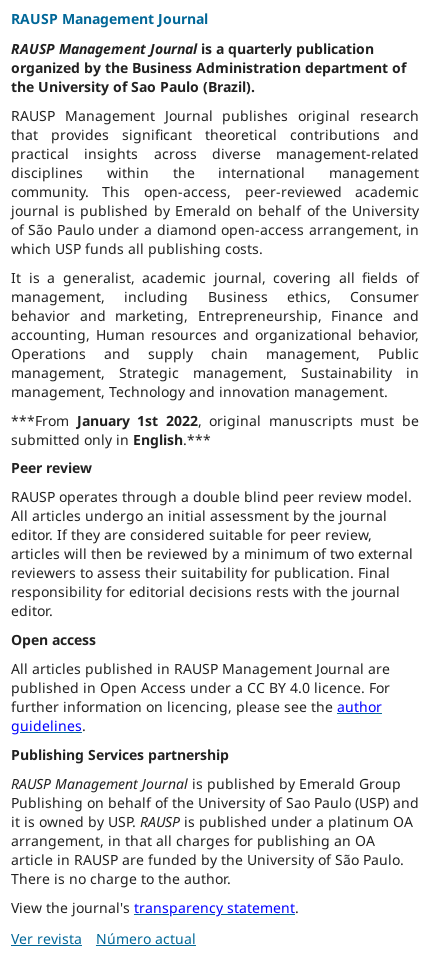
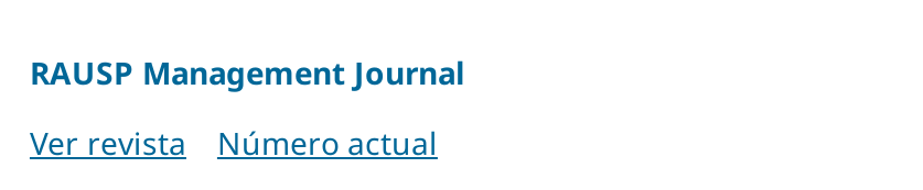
- RAUSP Management Journal is a quarterly publication
- organized by the Business Administration department of
- the University of Sao Paulo (Brazil).
- RAUSP Management Journal publishes original research
- that provides significant theoretical contributions and
- practical insights across diverse management-related
- disciplines within the international management
- community. This open-access, peer-reviewed academic
- journal is published by Emerald on behalf of the University
- of São Paulo under a diamond open-access arrangement, in
- which USP funds all publishing costs.
- It is a generalist, academic journal, covering all fields of
- management, including Business ethics, Consumer
- behavior and marketing, Entrepreneurship, Finance and
- accounting, Human resources and organizational behavior,
- Operations and supply chain management, Public
- management, Strategic management, Sustainability in
- management, Technology and innovation management.
- ***From January 1st 2022, original manuscripts must be
- submitted only in English.***
- Peer review
- RAUSP operates through a double blind peer review model.
- All articles undergo an initial assessment by the journal
- editor. If they are considered suitable for peer review,
- articles will then be reviewed by a minimum of two external
- reviewers to assess their suitability for publication. Final
- responsibility for editorial decisions rests with the journal
- editor.
- Open access
- All articles published in RAUSP Management Journal are
- published in Open Access under a CC BY 4.0 licence. For
- further information on licencing, please see the author
- guidelines.
- Publishing Services partnership
- RAUSP Management Journal is published by Emerald Group
- Publishing on behalf of the University of Sao Paulo (USP) and
- it is owned by USP. RAUSP is published under a platinum OA
- arrangement, in that all charges for publishing an OA
- article in RAUSP are funded by the University of São Paulo.
- There is no charge to the author.
- View the journal's transparency statement.
